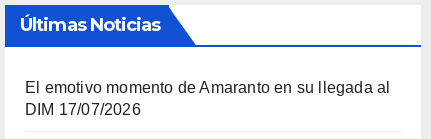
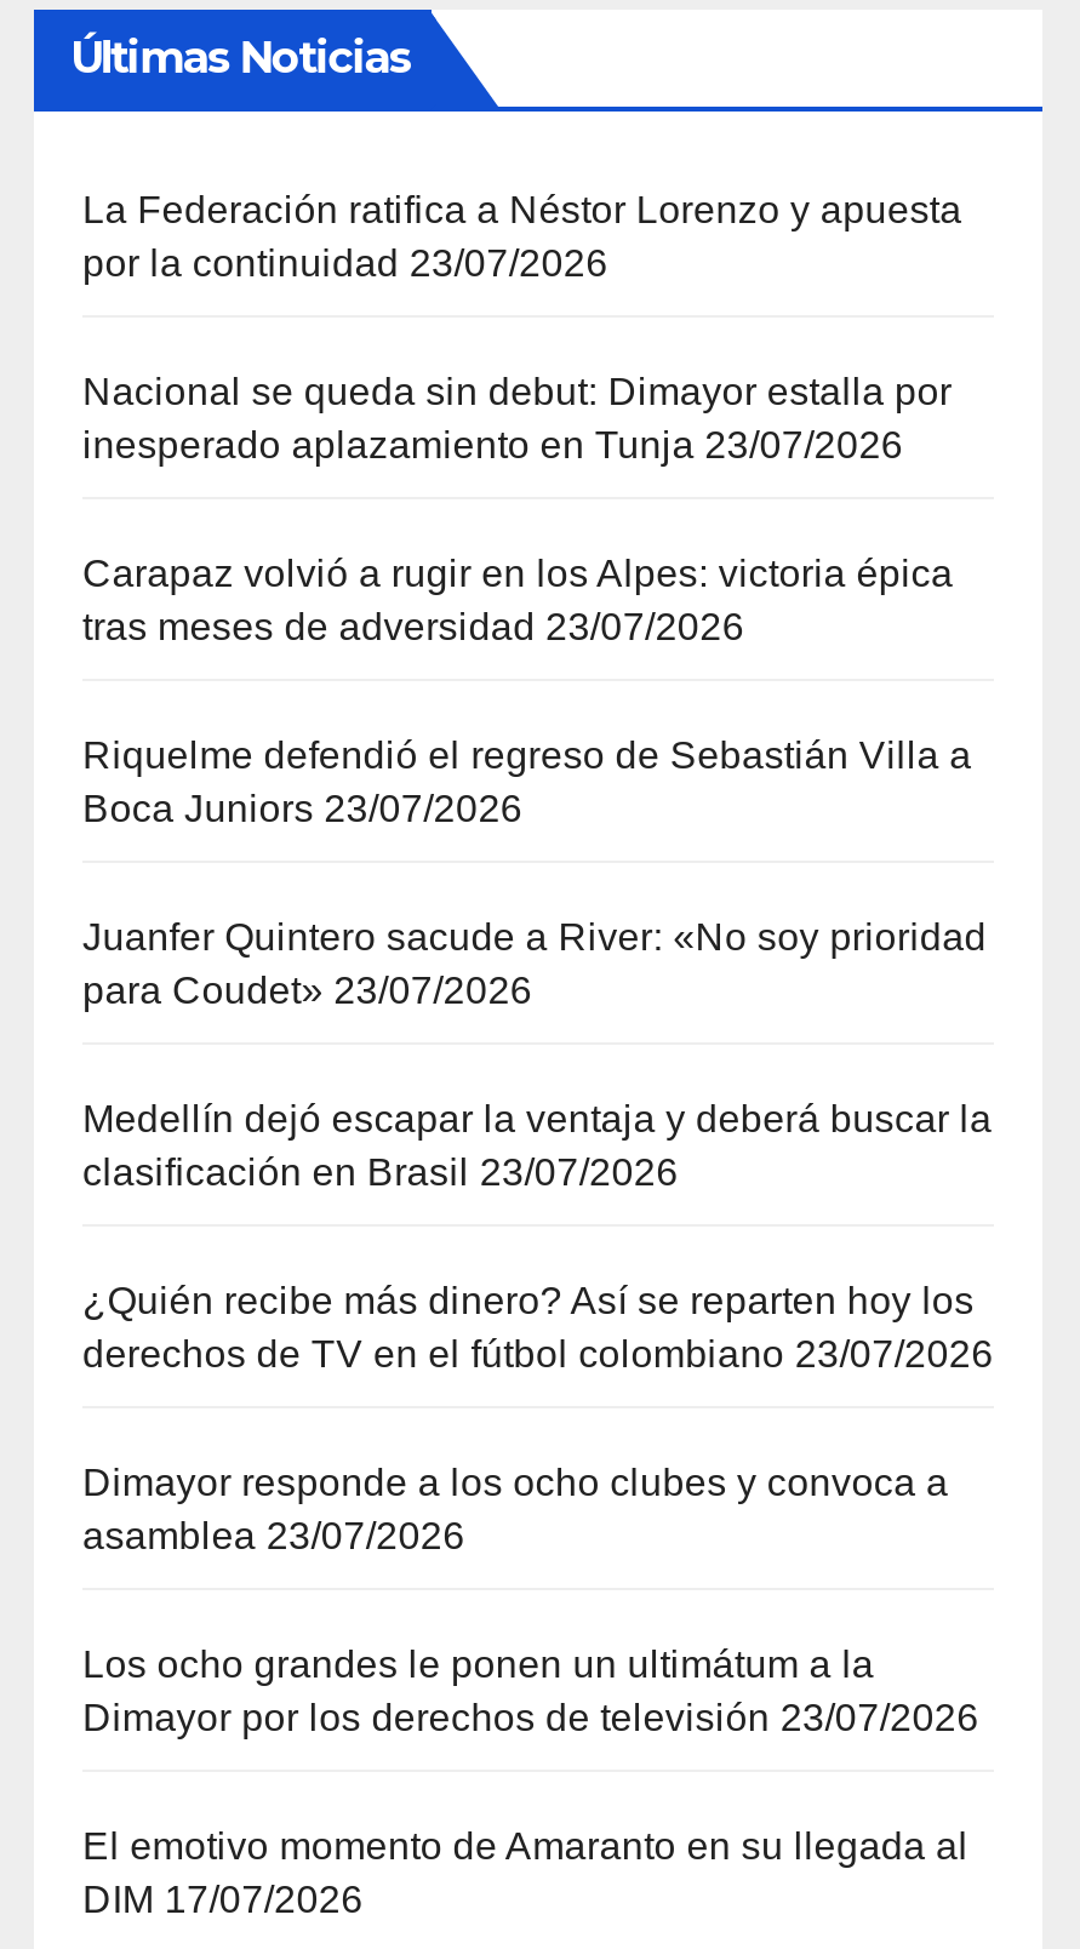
+ La Federación ratifica a Néstor Lorenzo y apuesta
+ por la continuidad 23/07/2026
+ Nacional se queda sin debut: Dimayor estalla por
+ inesperado aplazamiento en Tunja 23/07/2026
+ Carapaz volvió a rugir en los Alpes: victoria épica
+ tras meses de adversidad 23/07/2026
+ Riquelme defendió el regreso de Sebastián Villa a
+ Boca Juniors 23/07/2026
+ Juanfer Quintero sacude a River: «No soy prioridad
+ para Coudet» 23/07/2026
+ Medellín dejó escapar la ventaja y deberá buscar la
+ clasificación en Brasil 23/07/2026
+ ¿Quién recibe más dinero? Así se reparten hoy los
+ derechos de TV en el fútbol colombiano 23/07/2026
+ Dimayor responde a los ocho clubes y convoca a
+ asamblea 23/07/2026
+ Los ocho grandes le ponen un ultimátum a la
+ Dimayor por los derechos de televisión 23/07/2026
